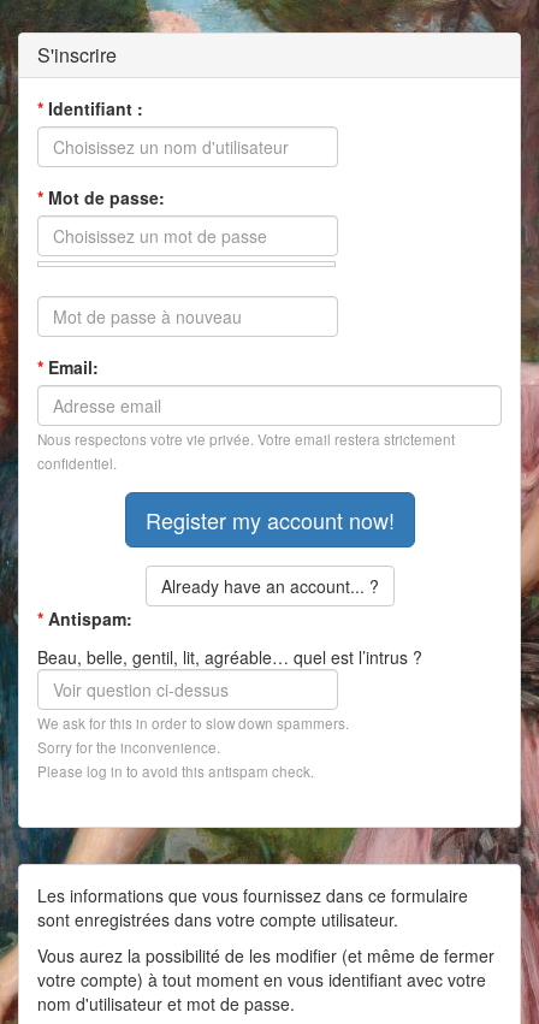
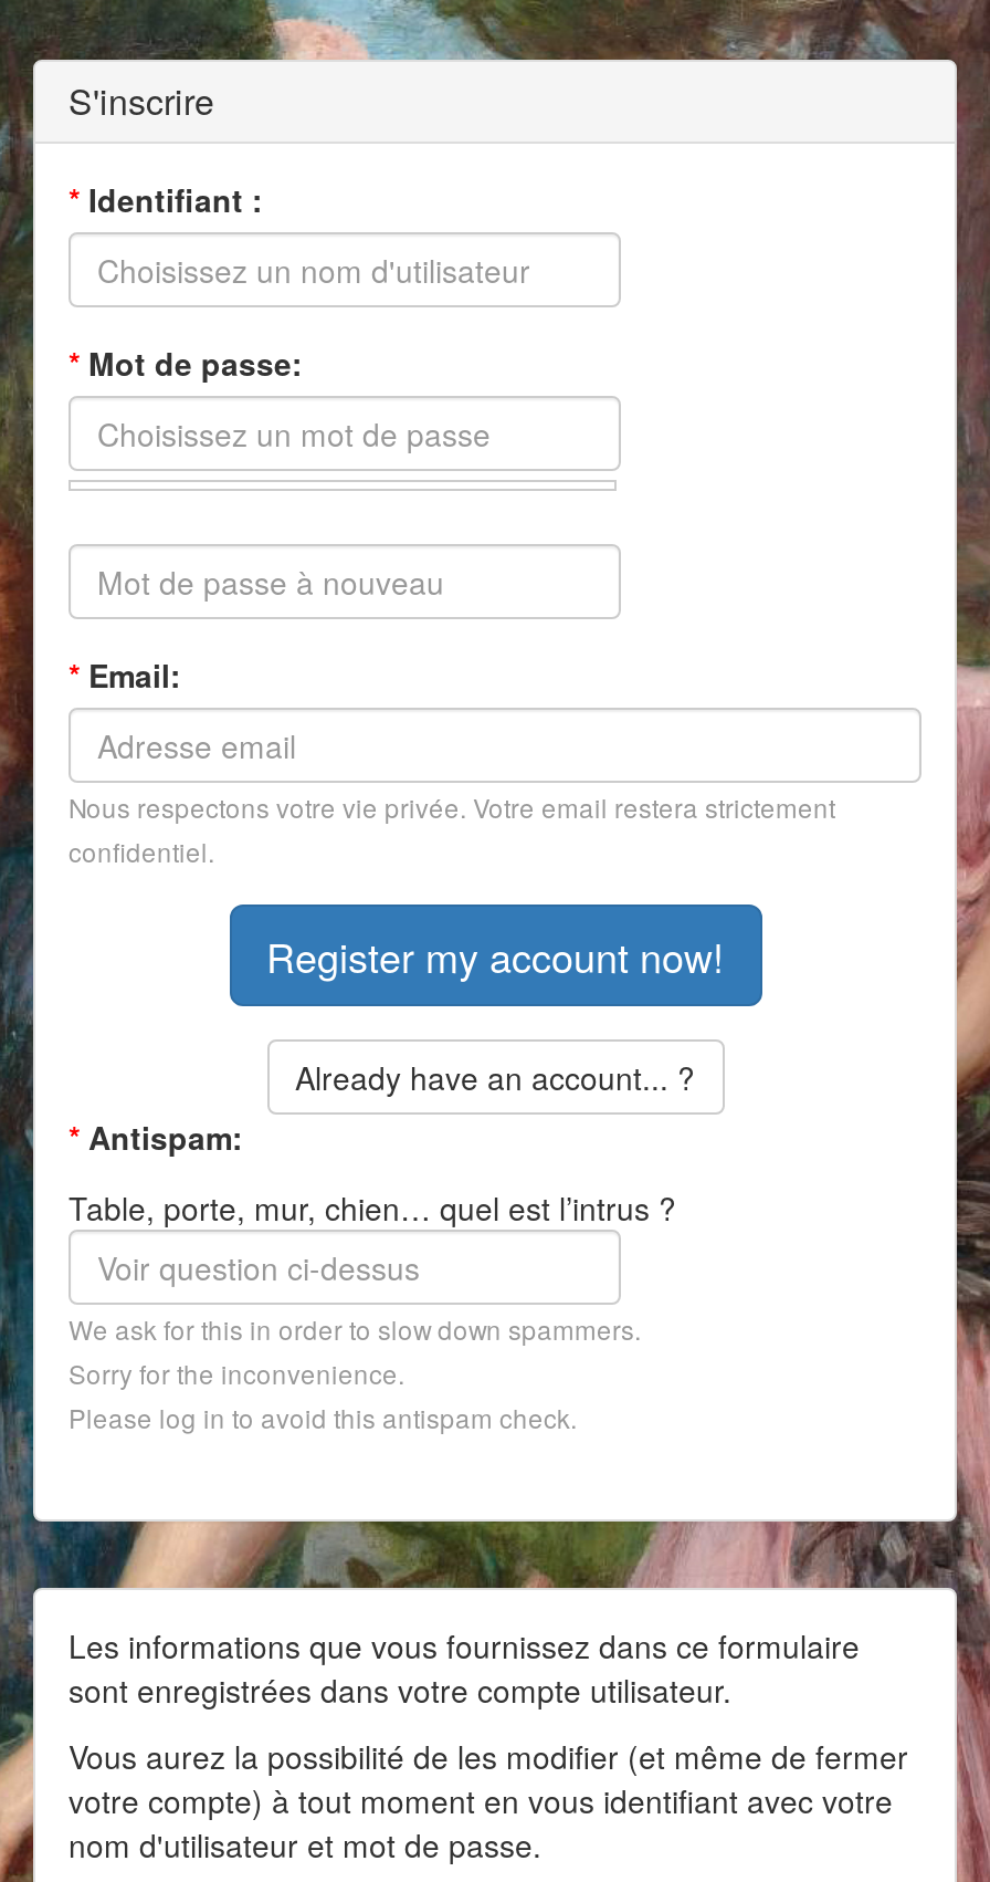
- Beau, belle, gentil, lit, agréable… quel est l’intrus ?
+ Table, porte, mur, chien… quel est l’intrus ?
